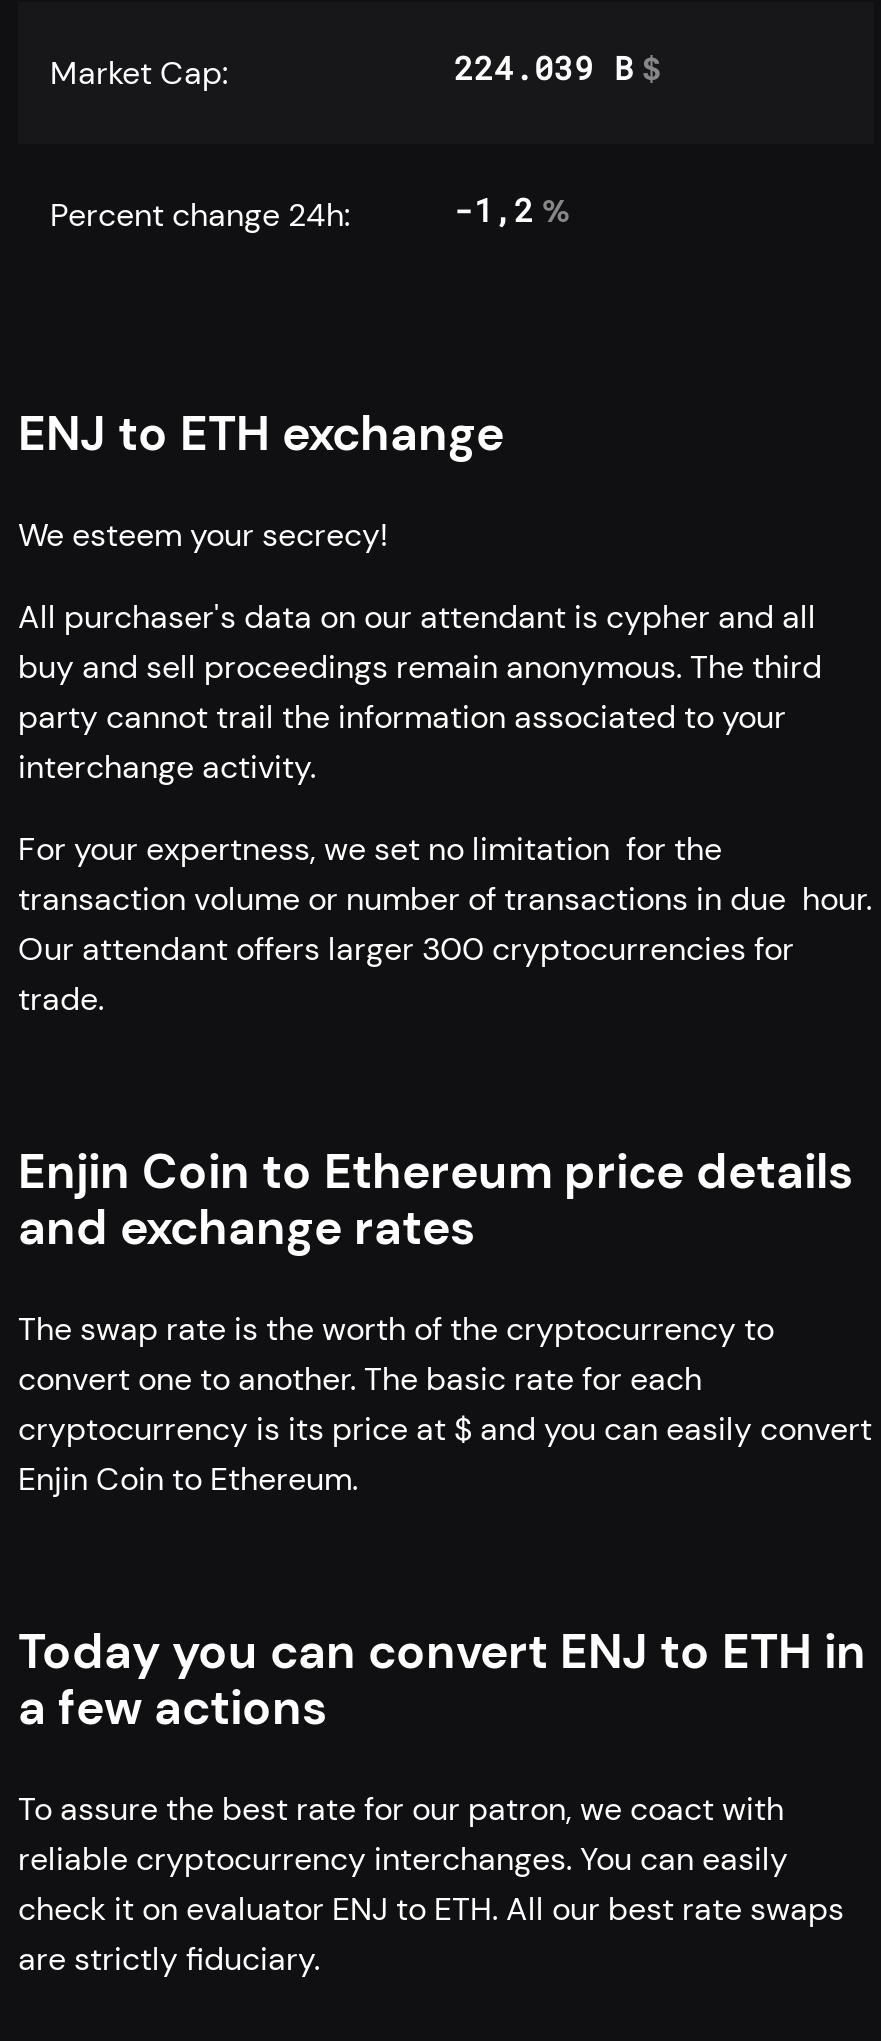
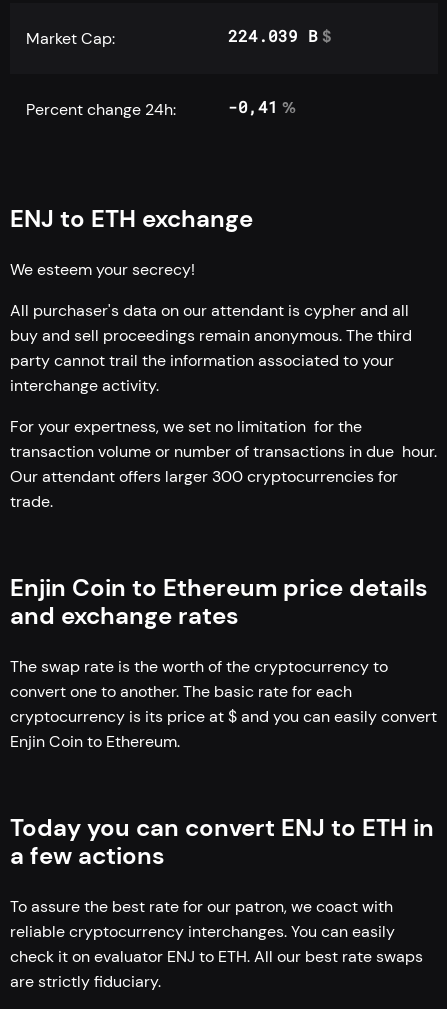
- -1,2 %
+ -0,41 %
